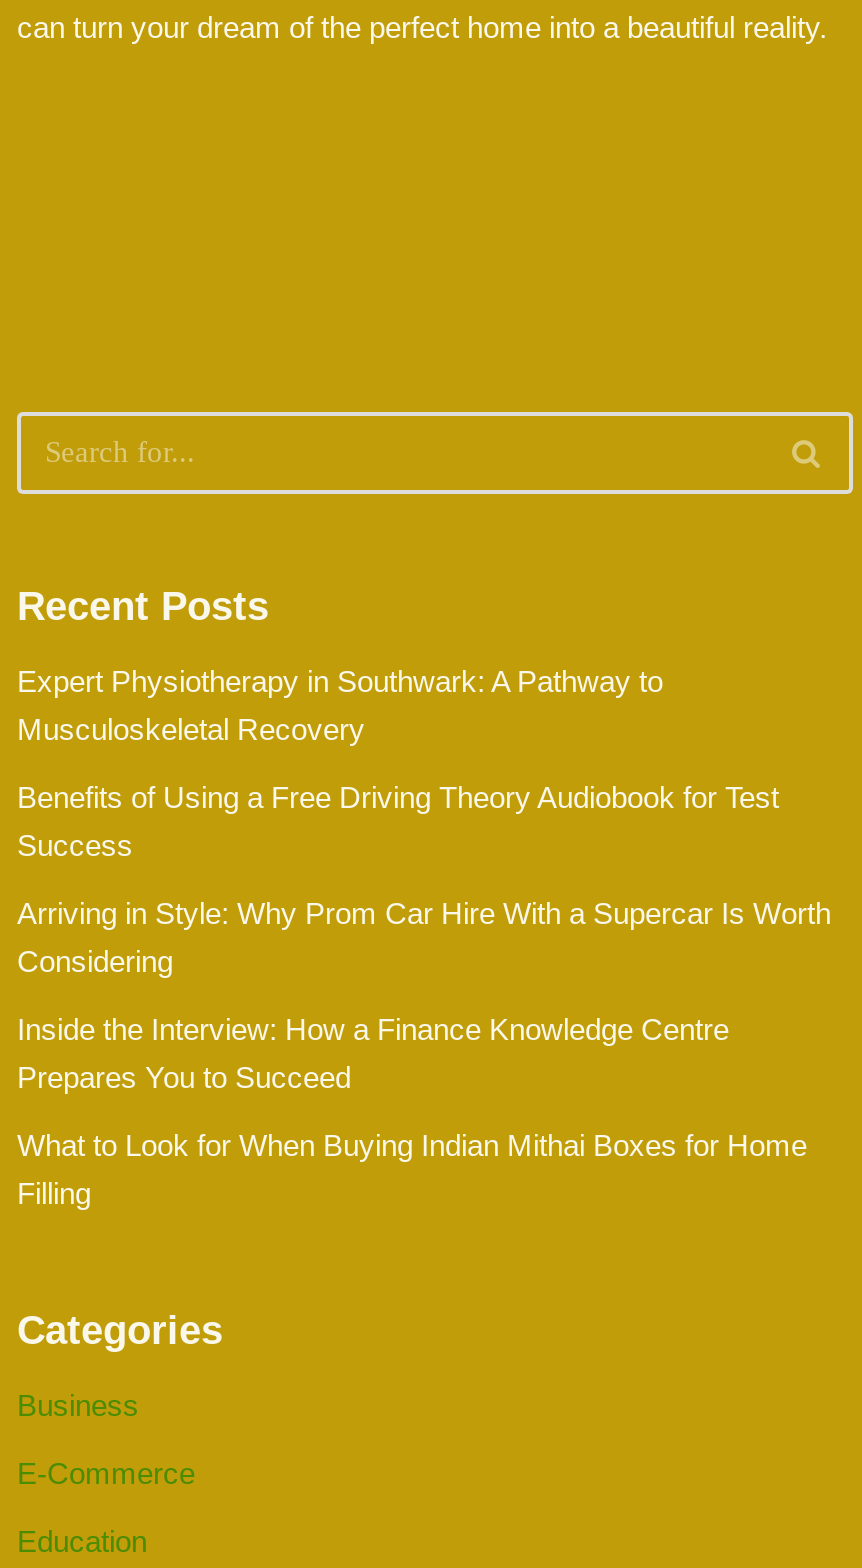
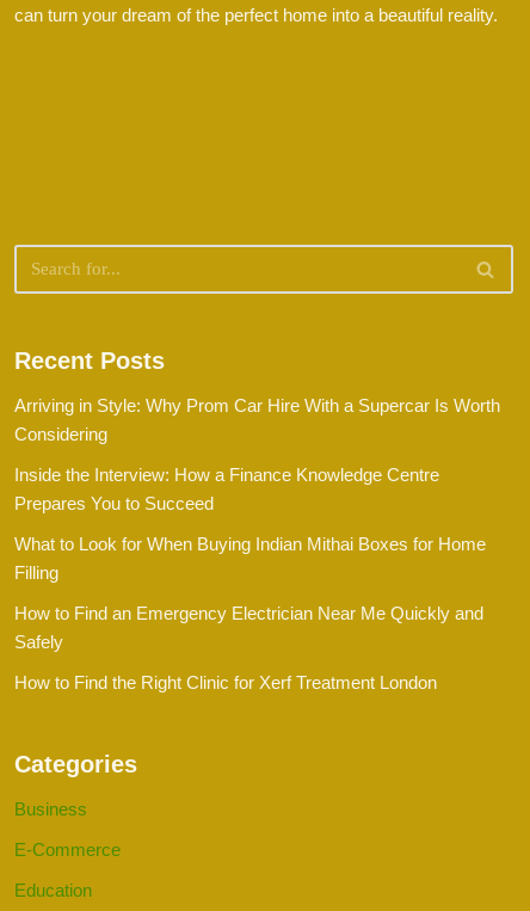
- Expert Physiotherapy in Southwark: A Pathway to
- Musculoskeletal Recovery
- Benefits of Using a Free Driving Theory Audiobook for Test
- Success

moved up: Arriving in Style: Why Prom Car Hire With a Supercar Is Worth | Considering | Inside the Interview: How a Finance Knowledge Centre | Prepares You to Succeed | What to Look for When Buying Indian Mithai Boxes for Home | Filling

+ How to Find an Emergency Electrician Near Me Quickly and
+ Safely
+ How to Find the Right Clinic for Xerf Treatment London
